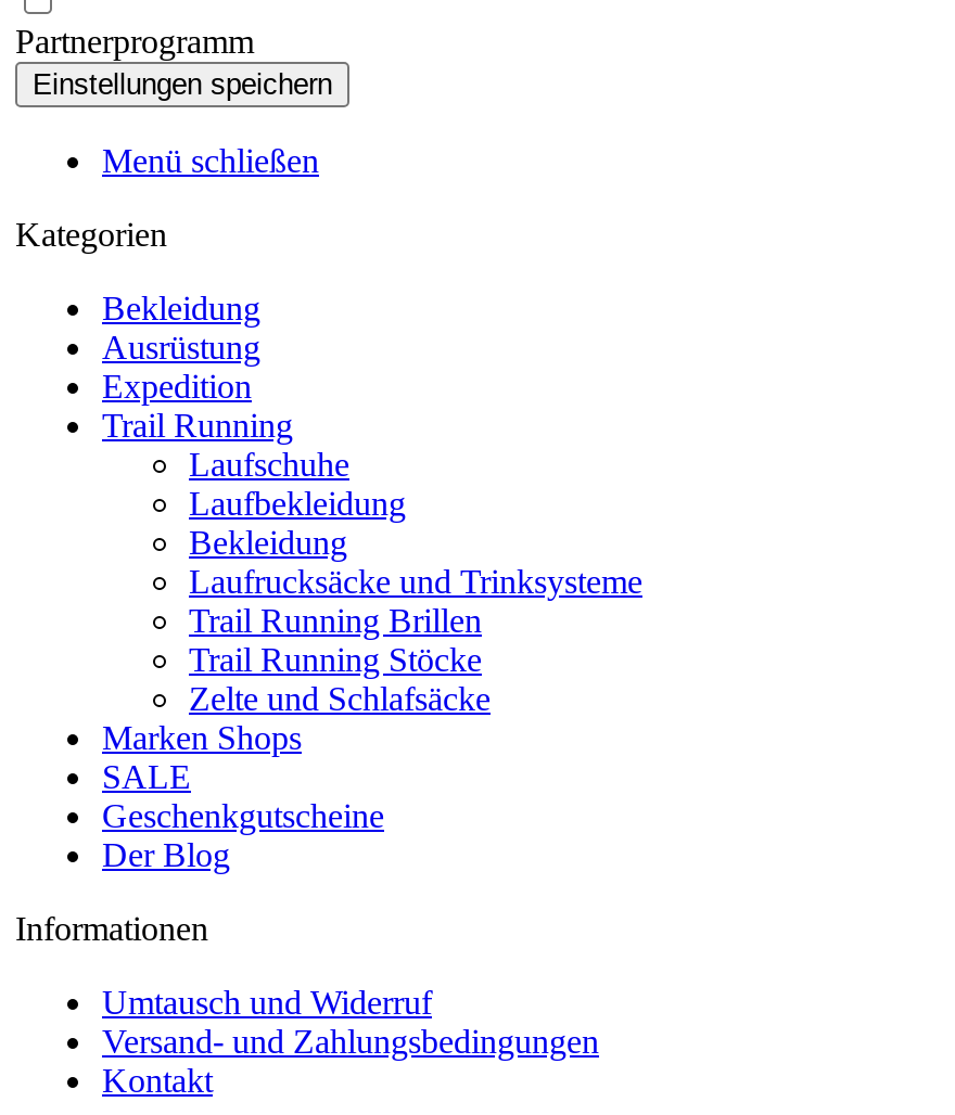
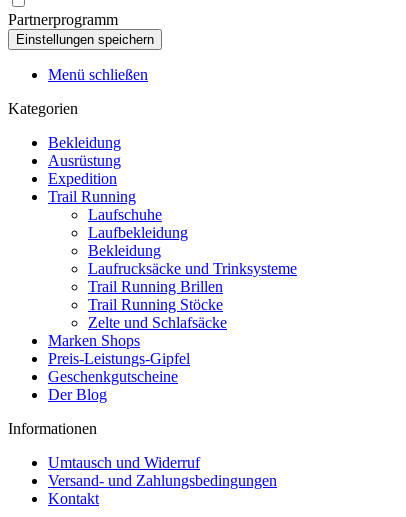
- SALE
+ Preis-Leistungs-Gipfel
